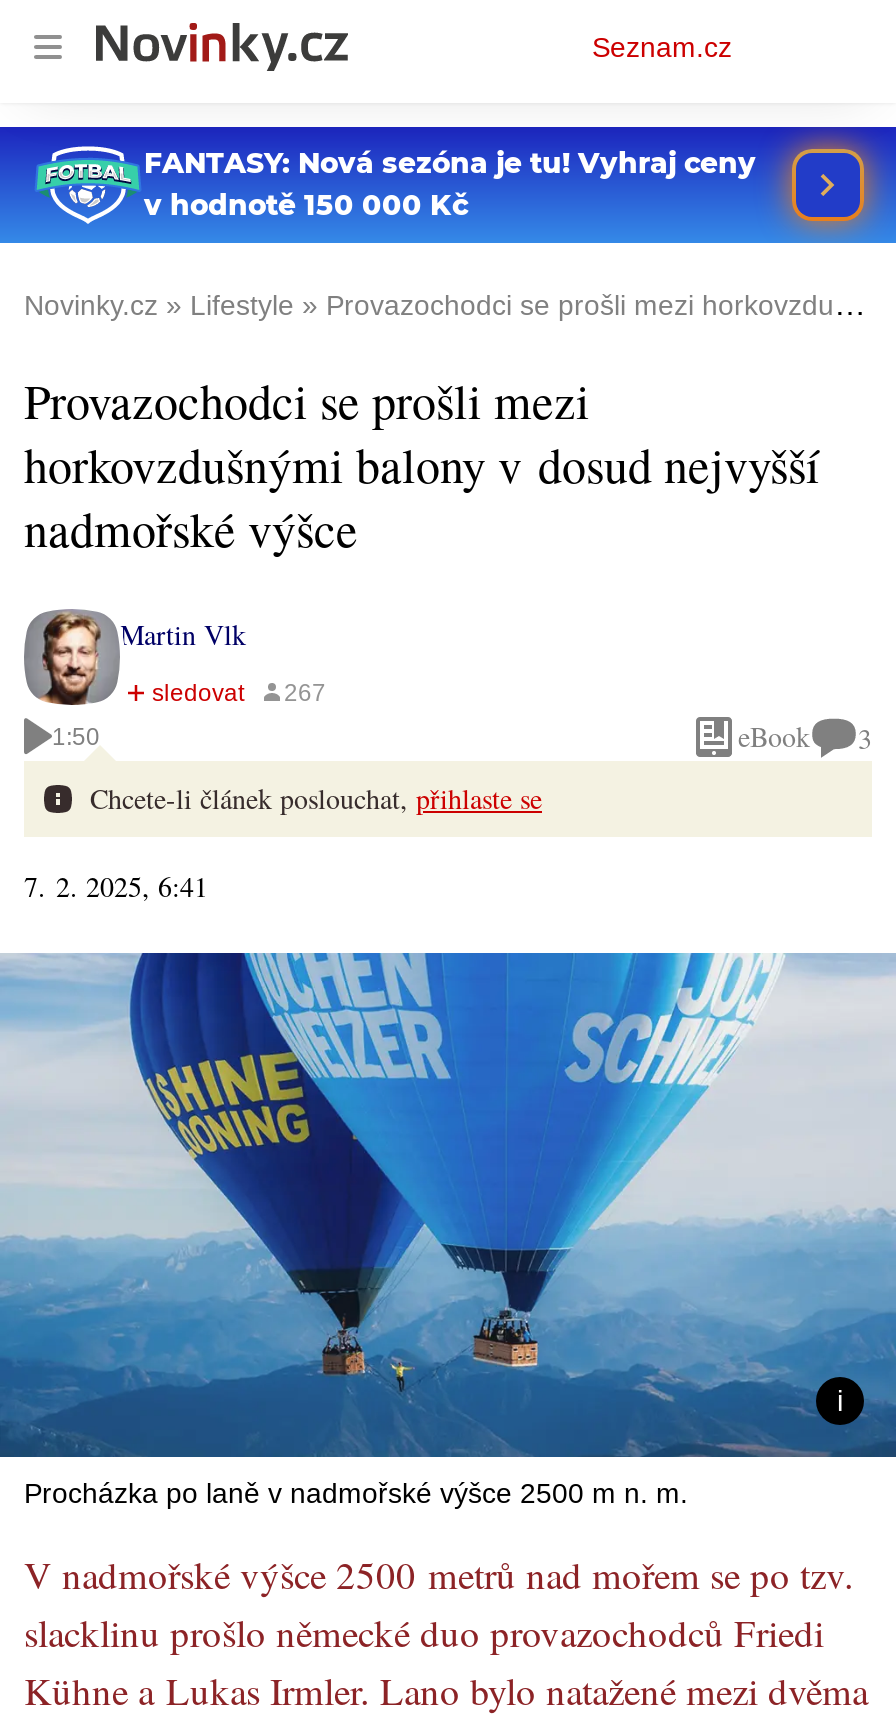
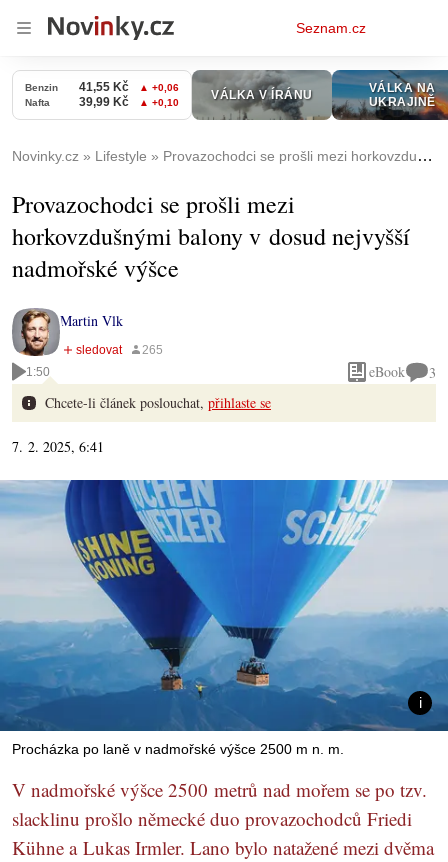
- [image]
+ [image]
